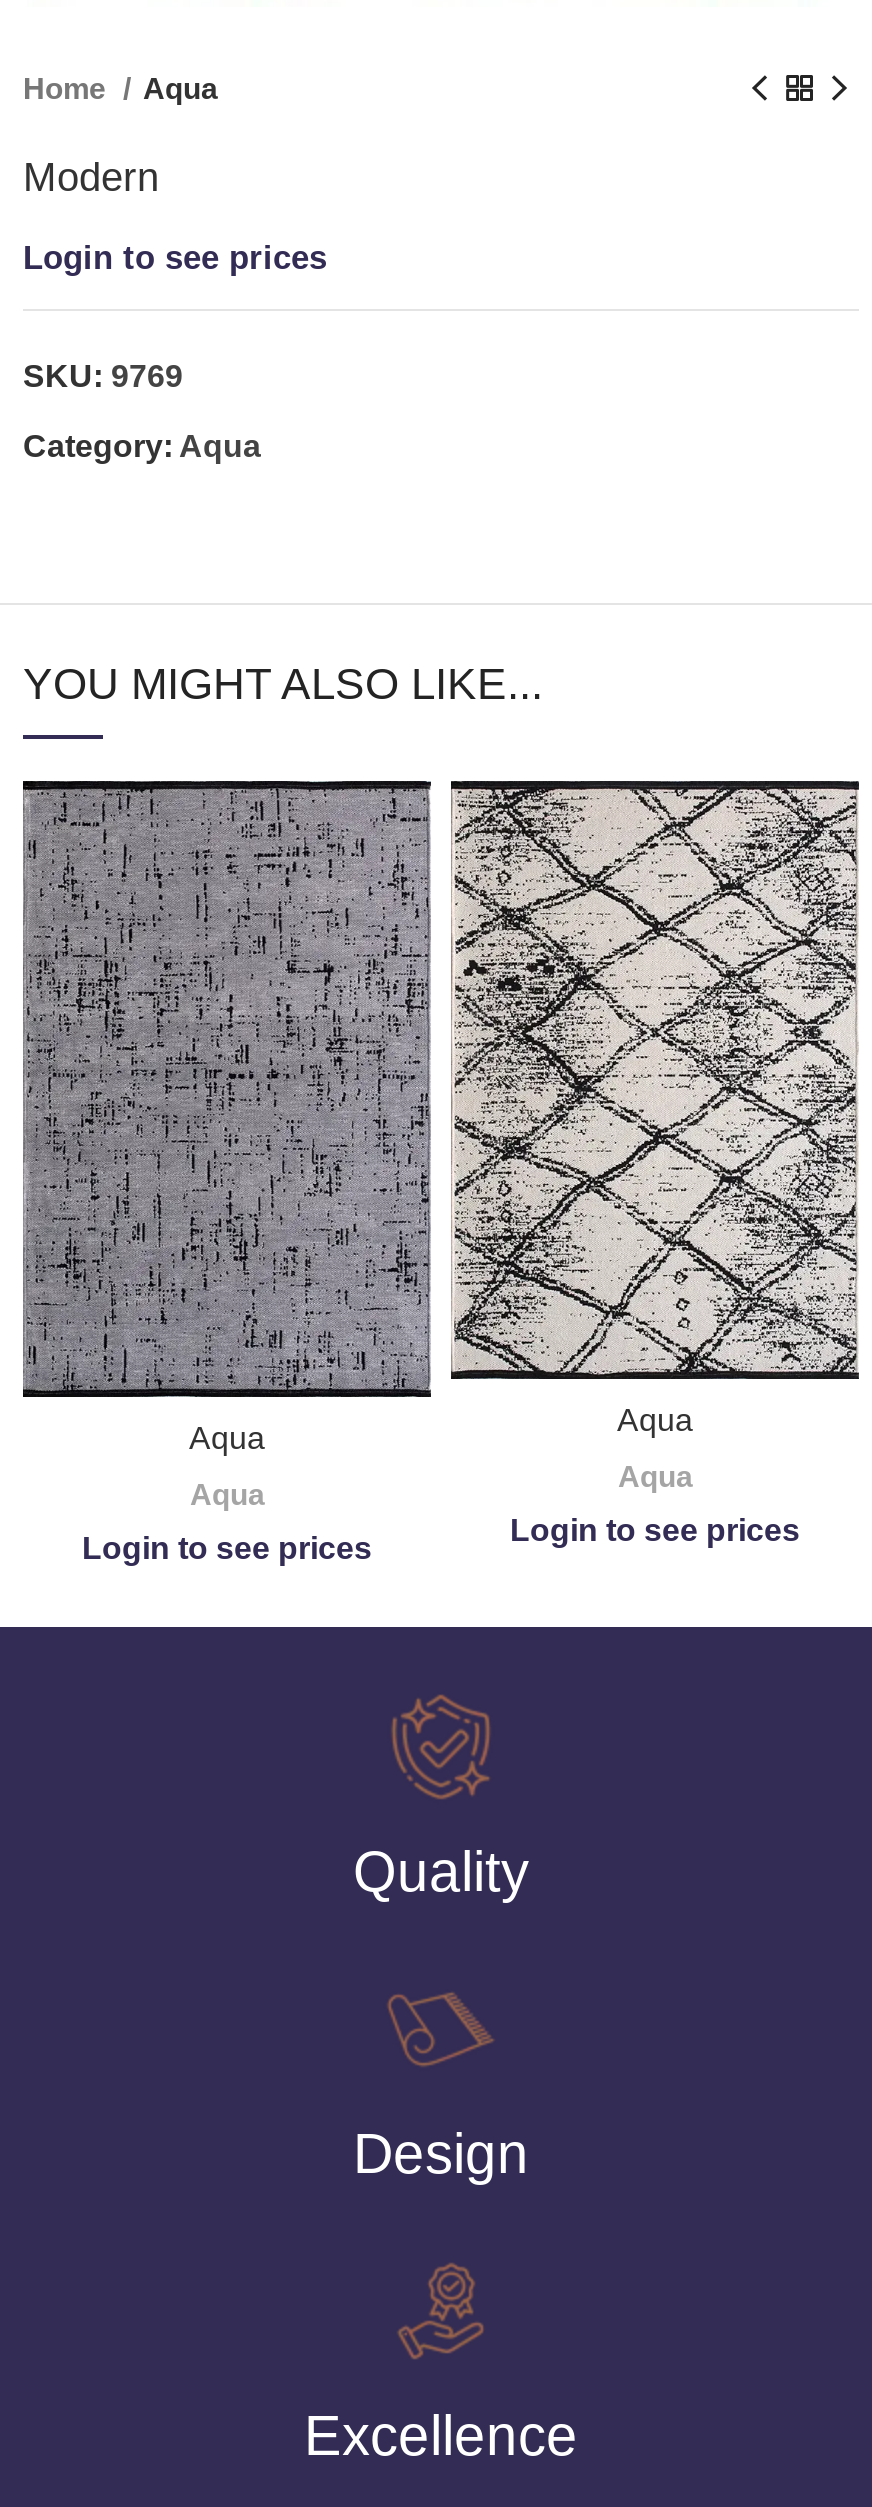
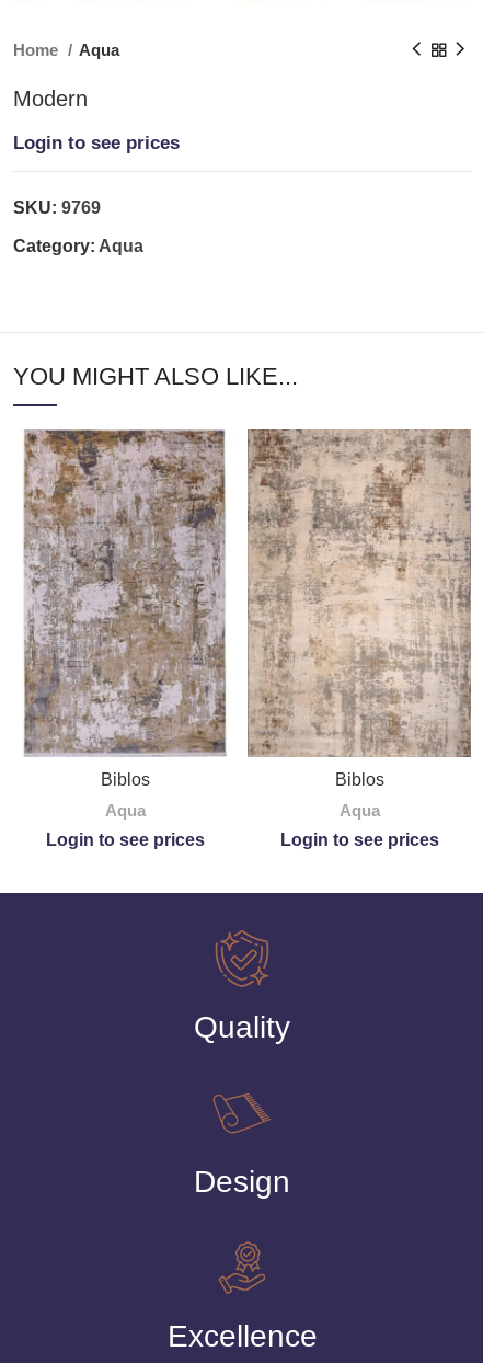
- [image]
- Aqua
+ [image]
+ Biblos

- [image]
- Aqua
+ [image]
+ Biblos
